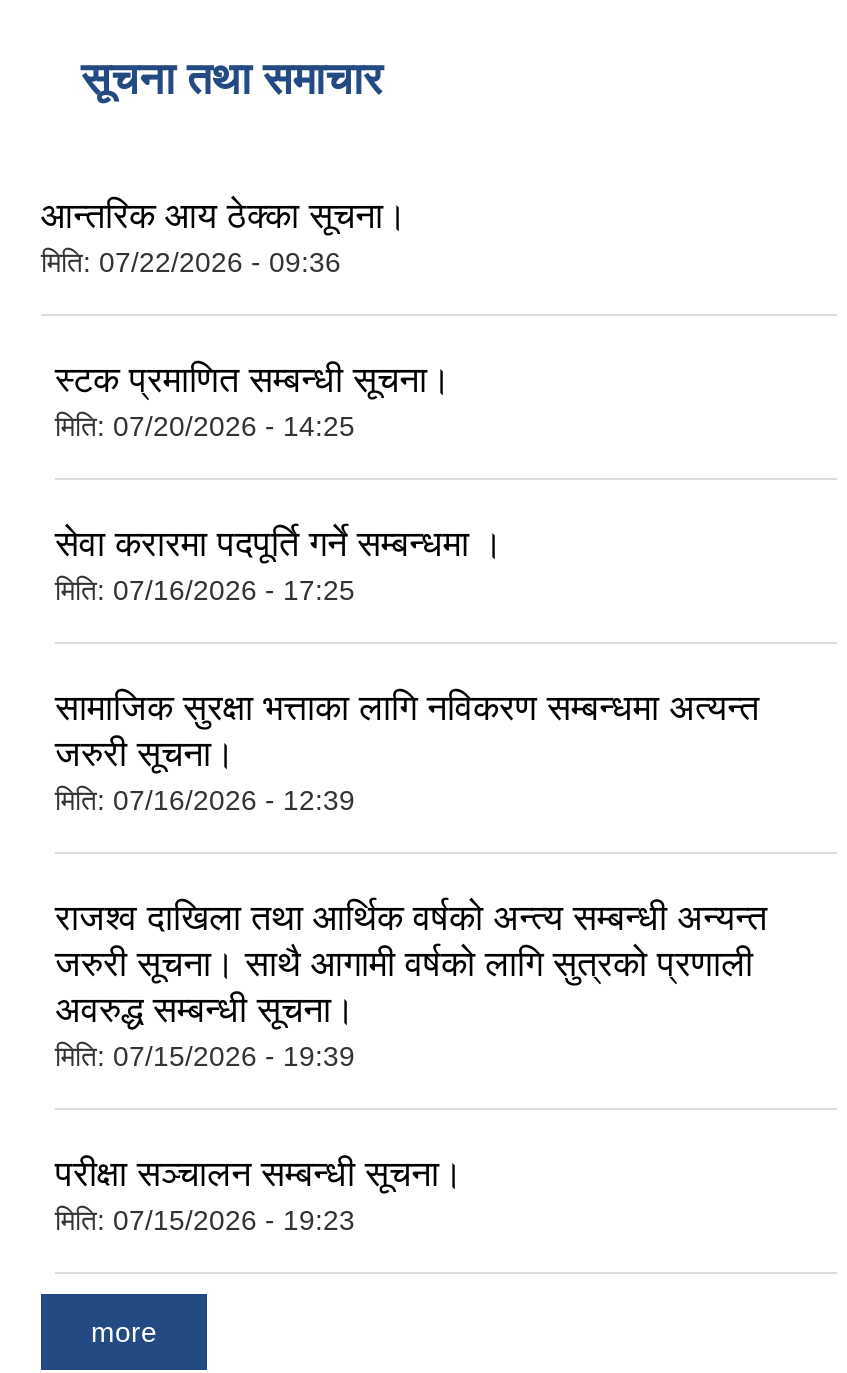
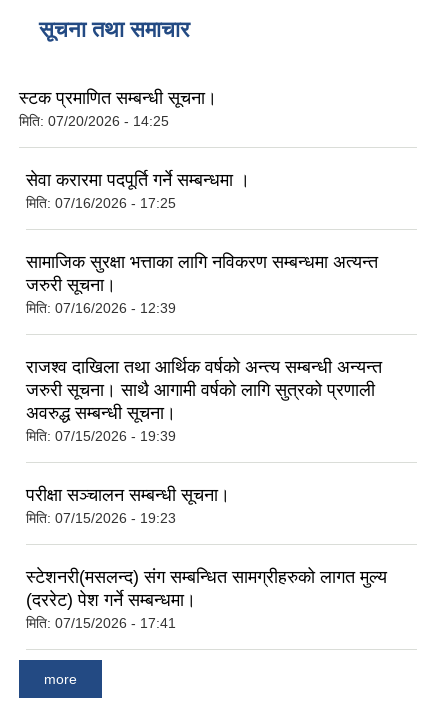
- आन्तरिक आय ठेक्का सूचना।
- मिति: 07/22/2026 - 09:36

moved up: स्टक प्रमाणित सम्बन्धी सूचना। | मिति: 07/20/2026 - 14:25 | सेवा करारमा पदपूर्ति गर्ने सम्बन्धमा । | ... | परीक्षा सञ्चालन सम्बन्धी सूचना। | मिति: 07/15/2026 - 19:23

+ स्टेशनरी(मसलन्द) संग सम्बन्धित सामग्रीहरुको लागत मुल्य
+ (दररेट) पेश गर्ने सम्बन्धमा।
+ मिति: 07/15/2026 - 17:41
